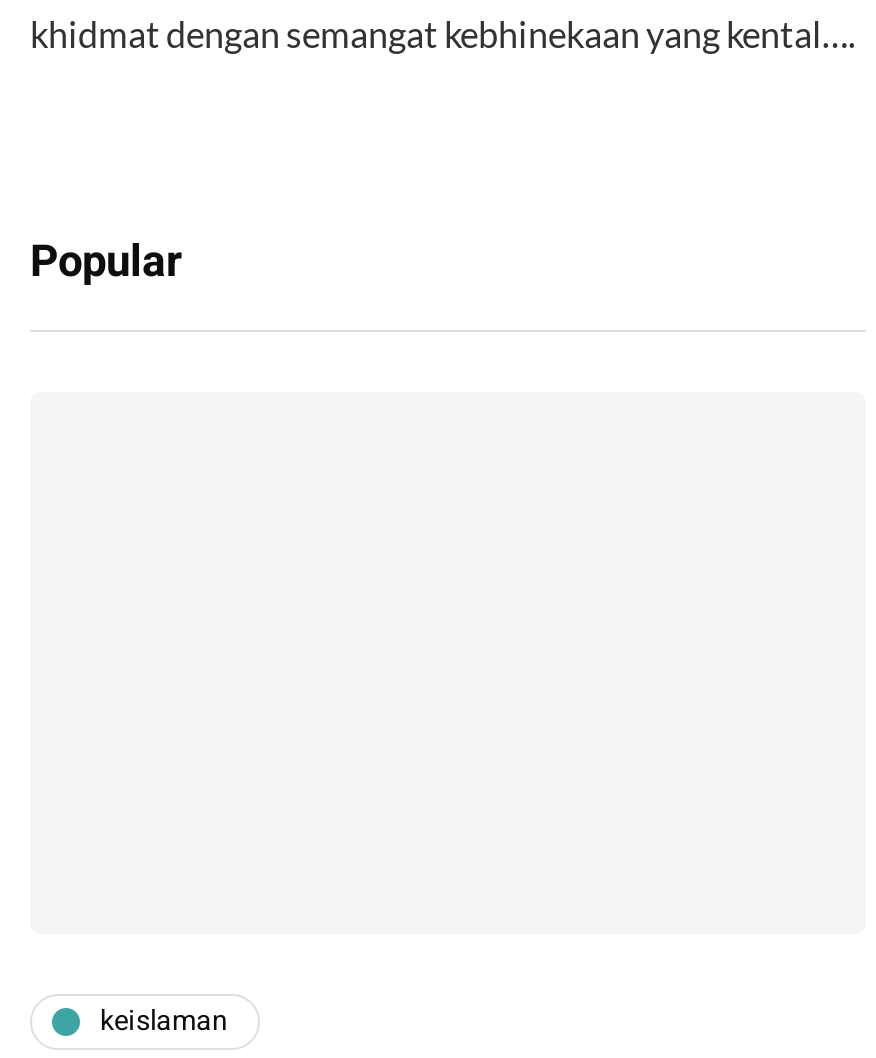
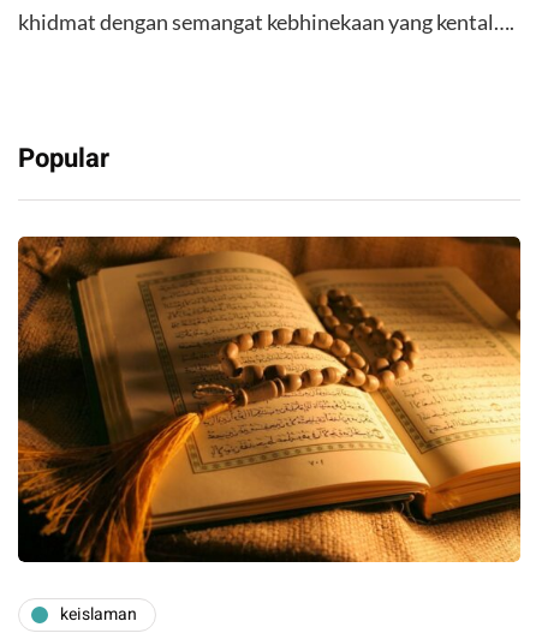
+ [image]
